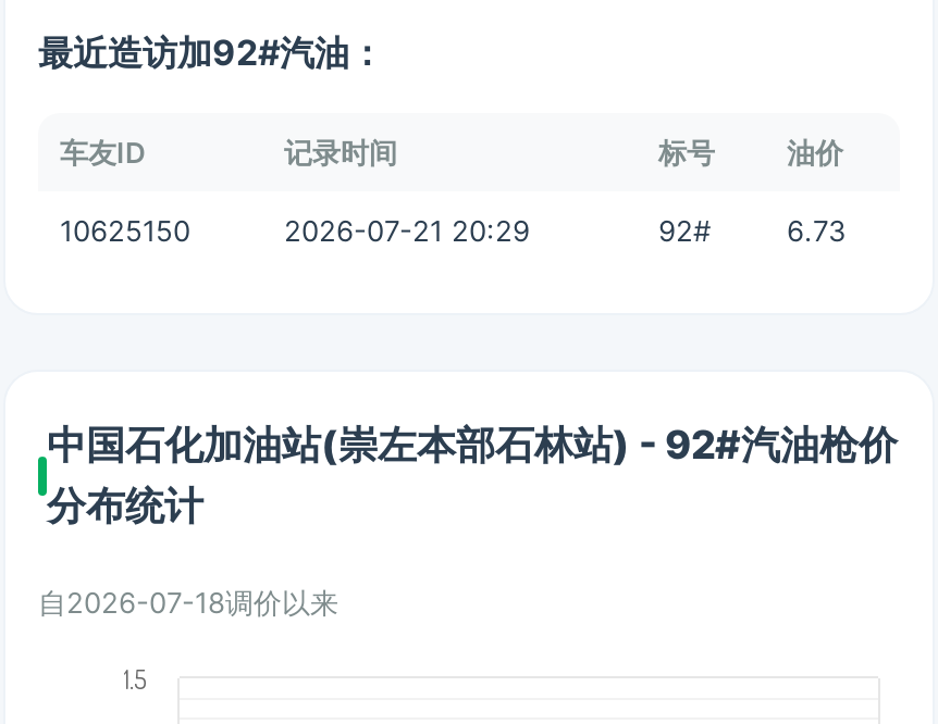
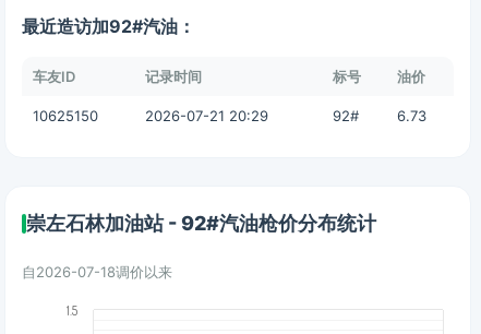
- 中国石化加油站(崇左本部石林站) - 92#汽油枪价
- 分布统计
+ 崇左石林加油站 - 92#汽油枪价分布统计
